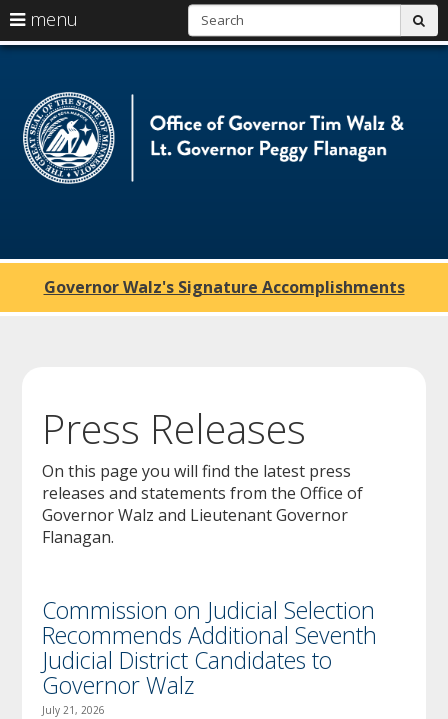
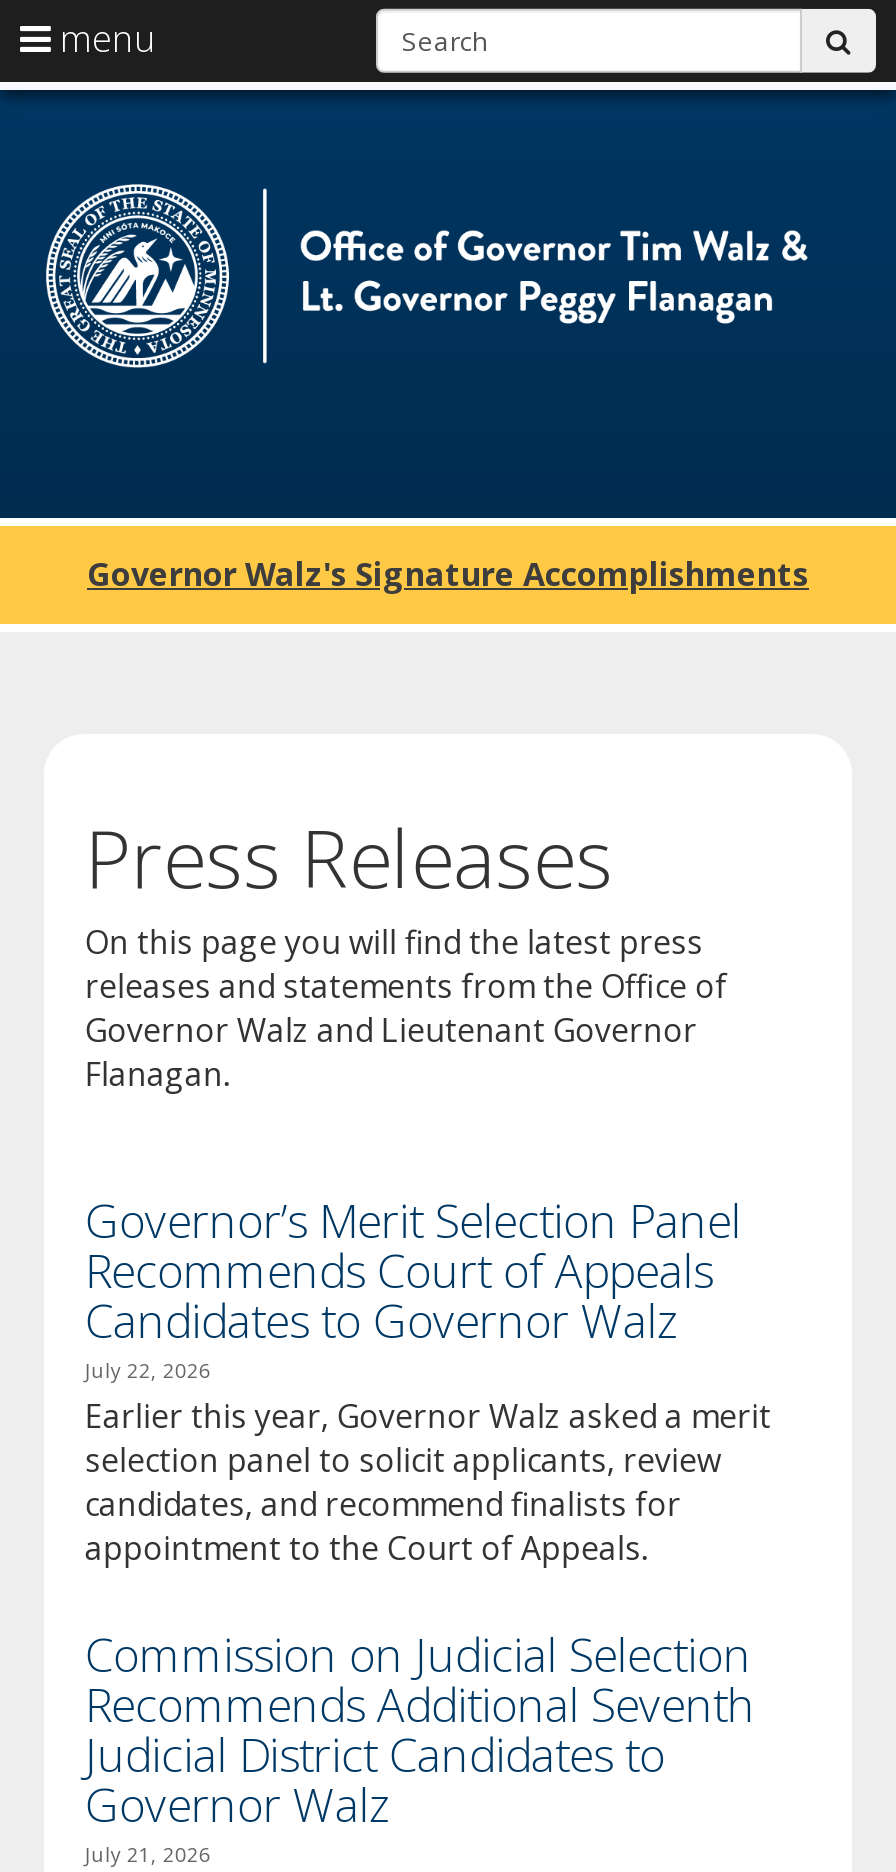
+ Governor’s Merit Selection Panel
+ Recommends Court of Appeals
+ Candidates to Governor Walz
+ July 22, 2026
+ Earlier this year, Governor Walz asked a merit
+ selection panel to solicit applicants, review
+ candidates, and recommend finalists for
+ appointment to the Court of Appeals.
